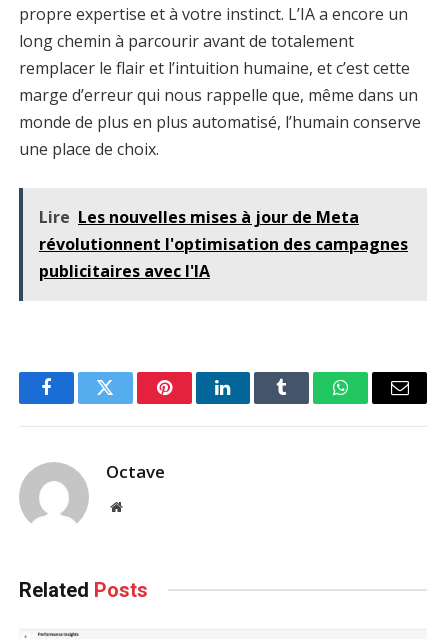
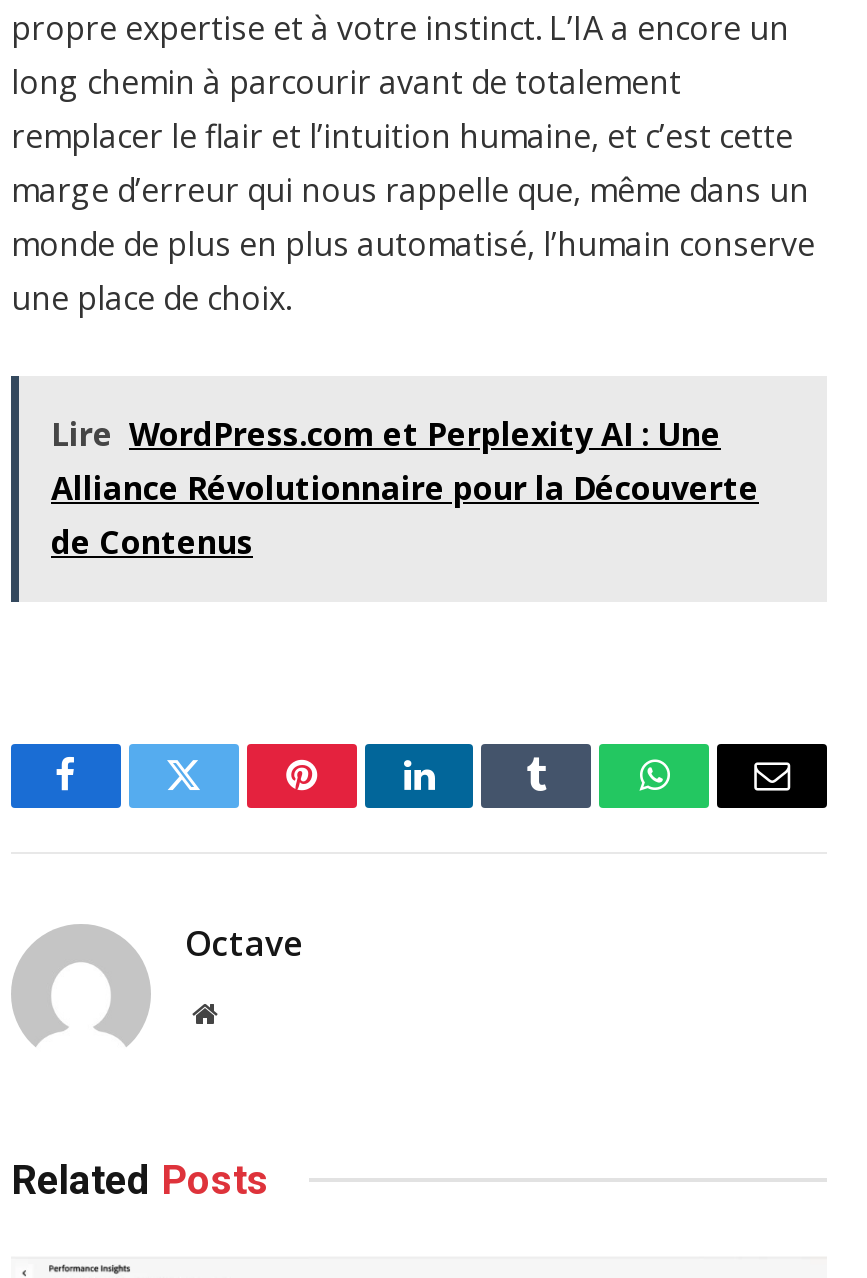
- Lire Les nouvelles mises à jour de Meta
- révolutionnent l'optimisation des campagnes
- publicitaires avec l'IA
+ Lire WordPress.com et Perplexity AI : Une
+ Alliance Révolutionnaire pour la Découverte
+ de Contenus
